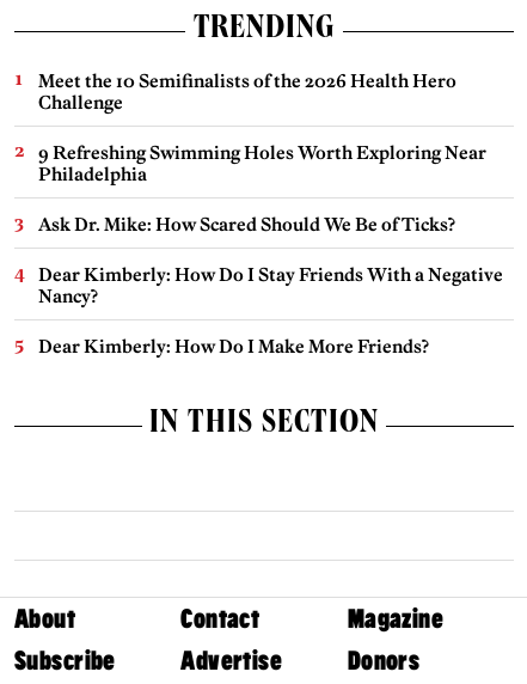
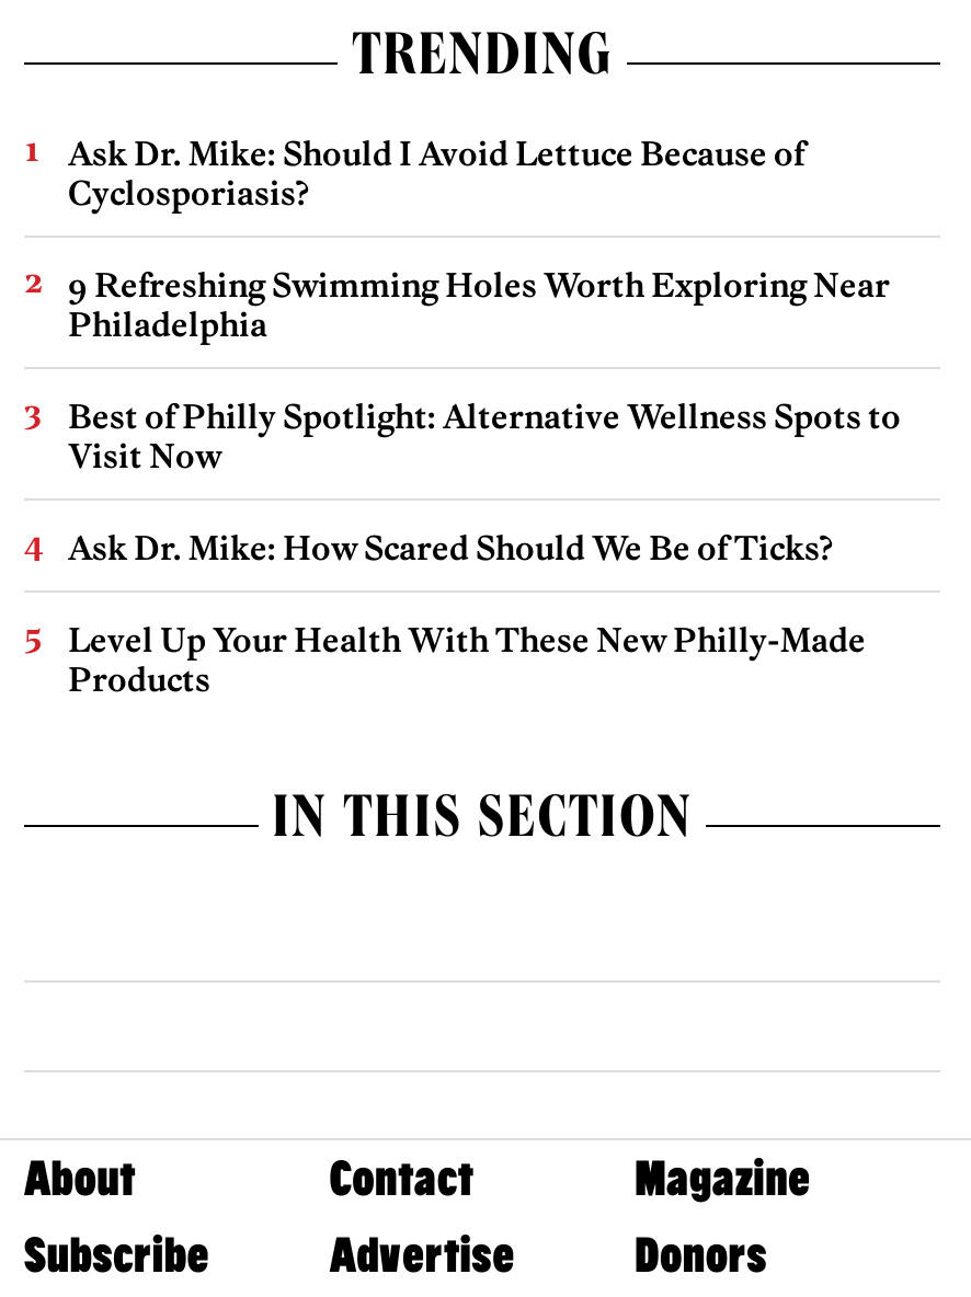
- Meet the 10 Semifinalists of the 2026 Health Hero
- Challenge
+ Ask Dr. Mike: Should I Avoid Lettuce Because of
+ Cyclosporiasis?

+ Best of Philly Spotlight: Alternative Wellness Spots to
+ Visit Now

moved down: Ask Dr. Mike: How Scared Should We Be of Ticks?

- Dear Kimberly: How Do I Stay Friends With a Negative
- Nancy?
- Dear Kimberly: How Do I Make More Friends?
+ Level Up Your Health With These New Philly-Made
+ Products
